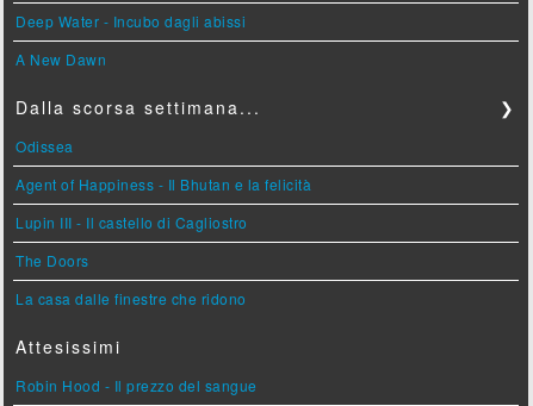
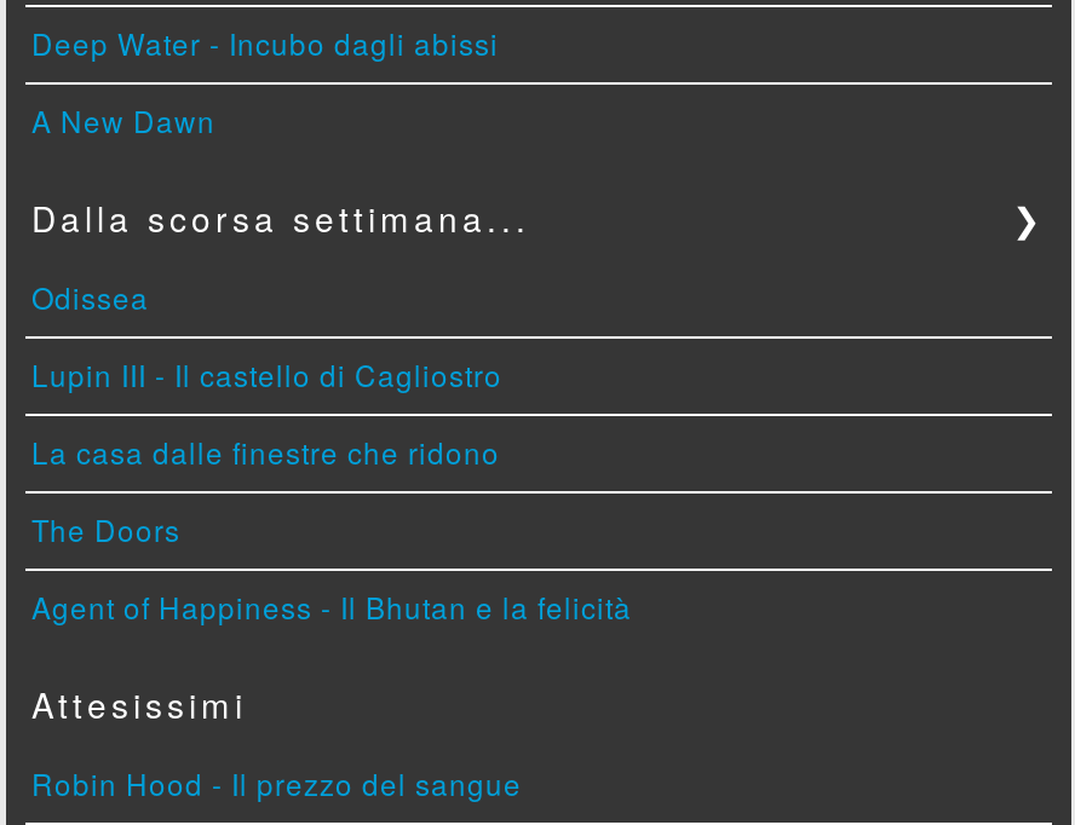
moved down: Agent of Happiness - Il Bhutan e la felicità

moved up: Lupin III - Il castello di Cagliostro | The Doors | La casa dalle finestre che ridono
